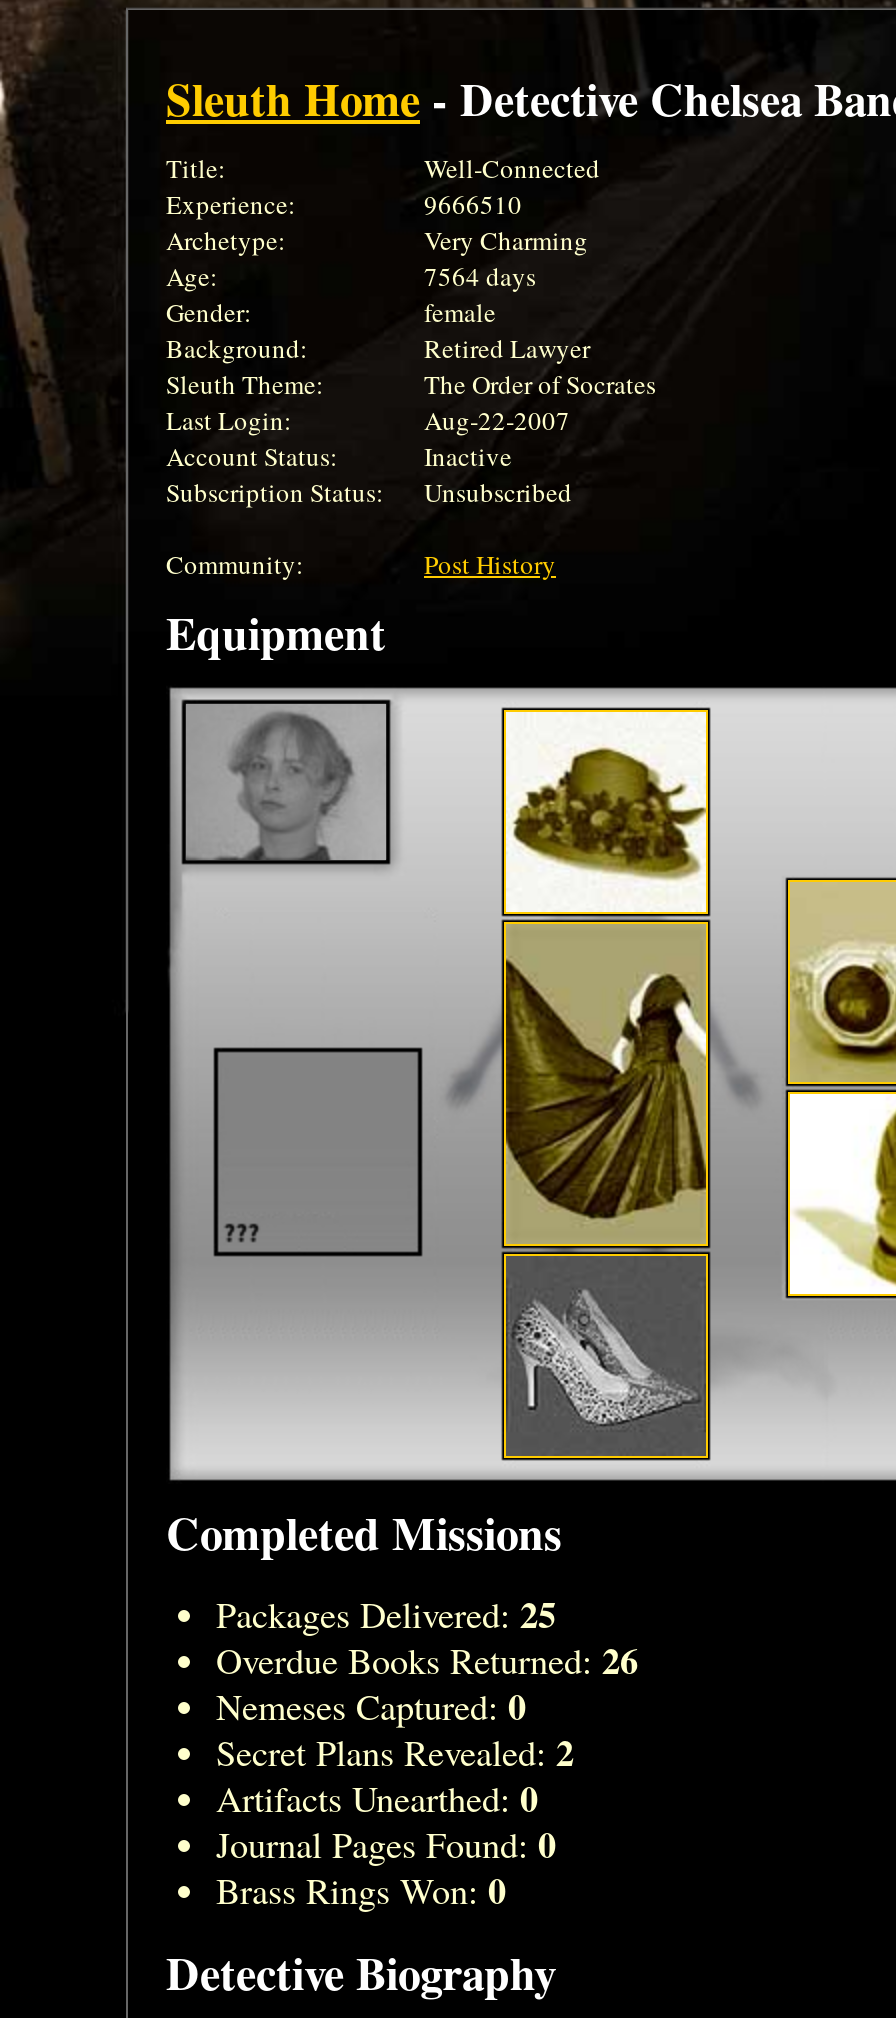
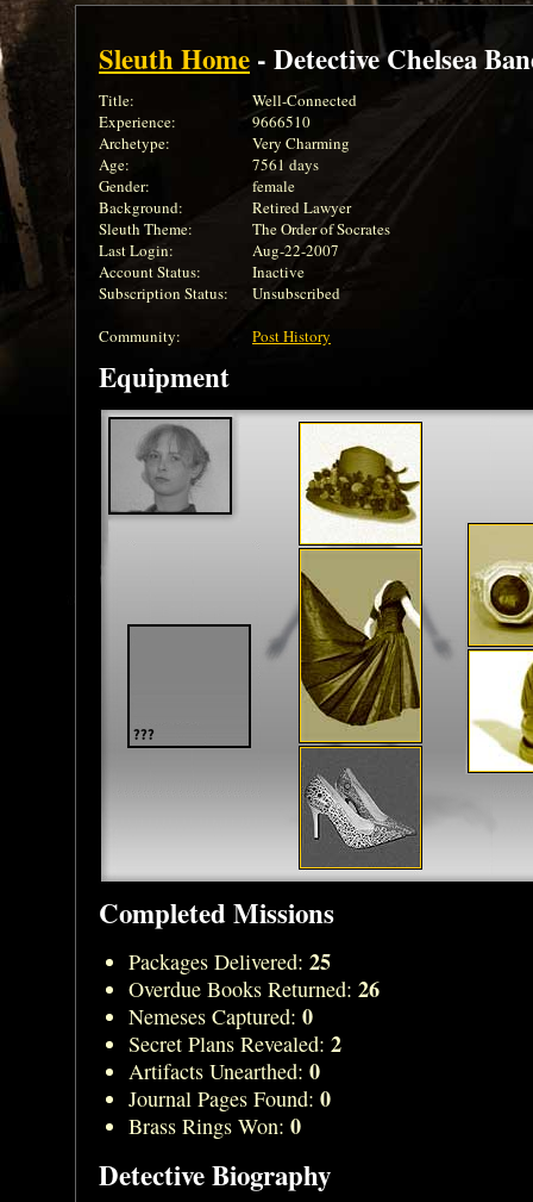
- 7564 days
+ 7561 days
